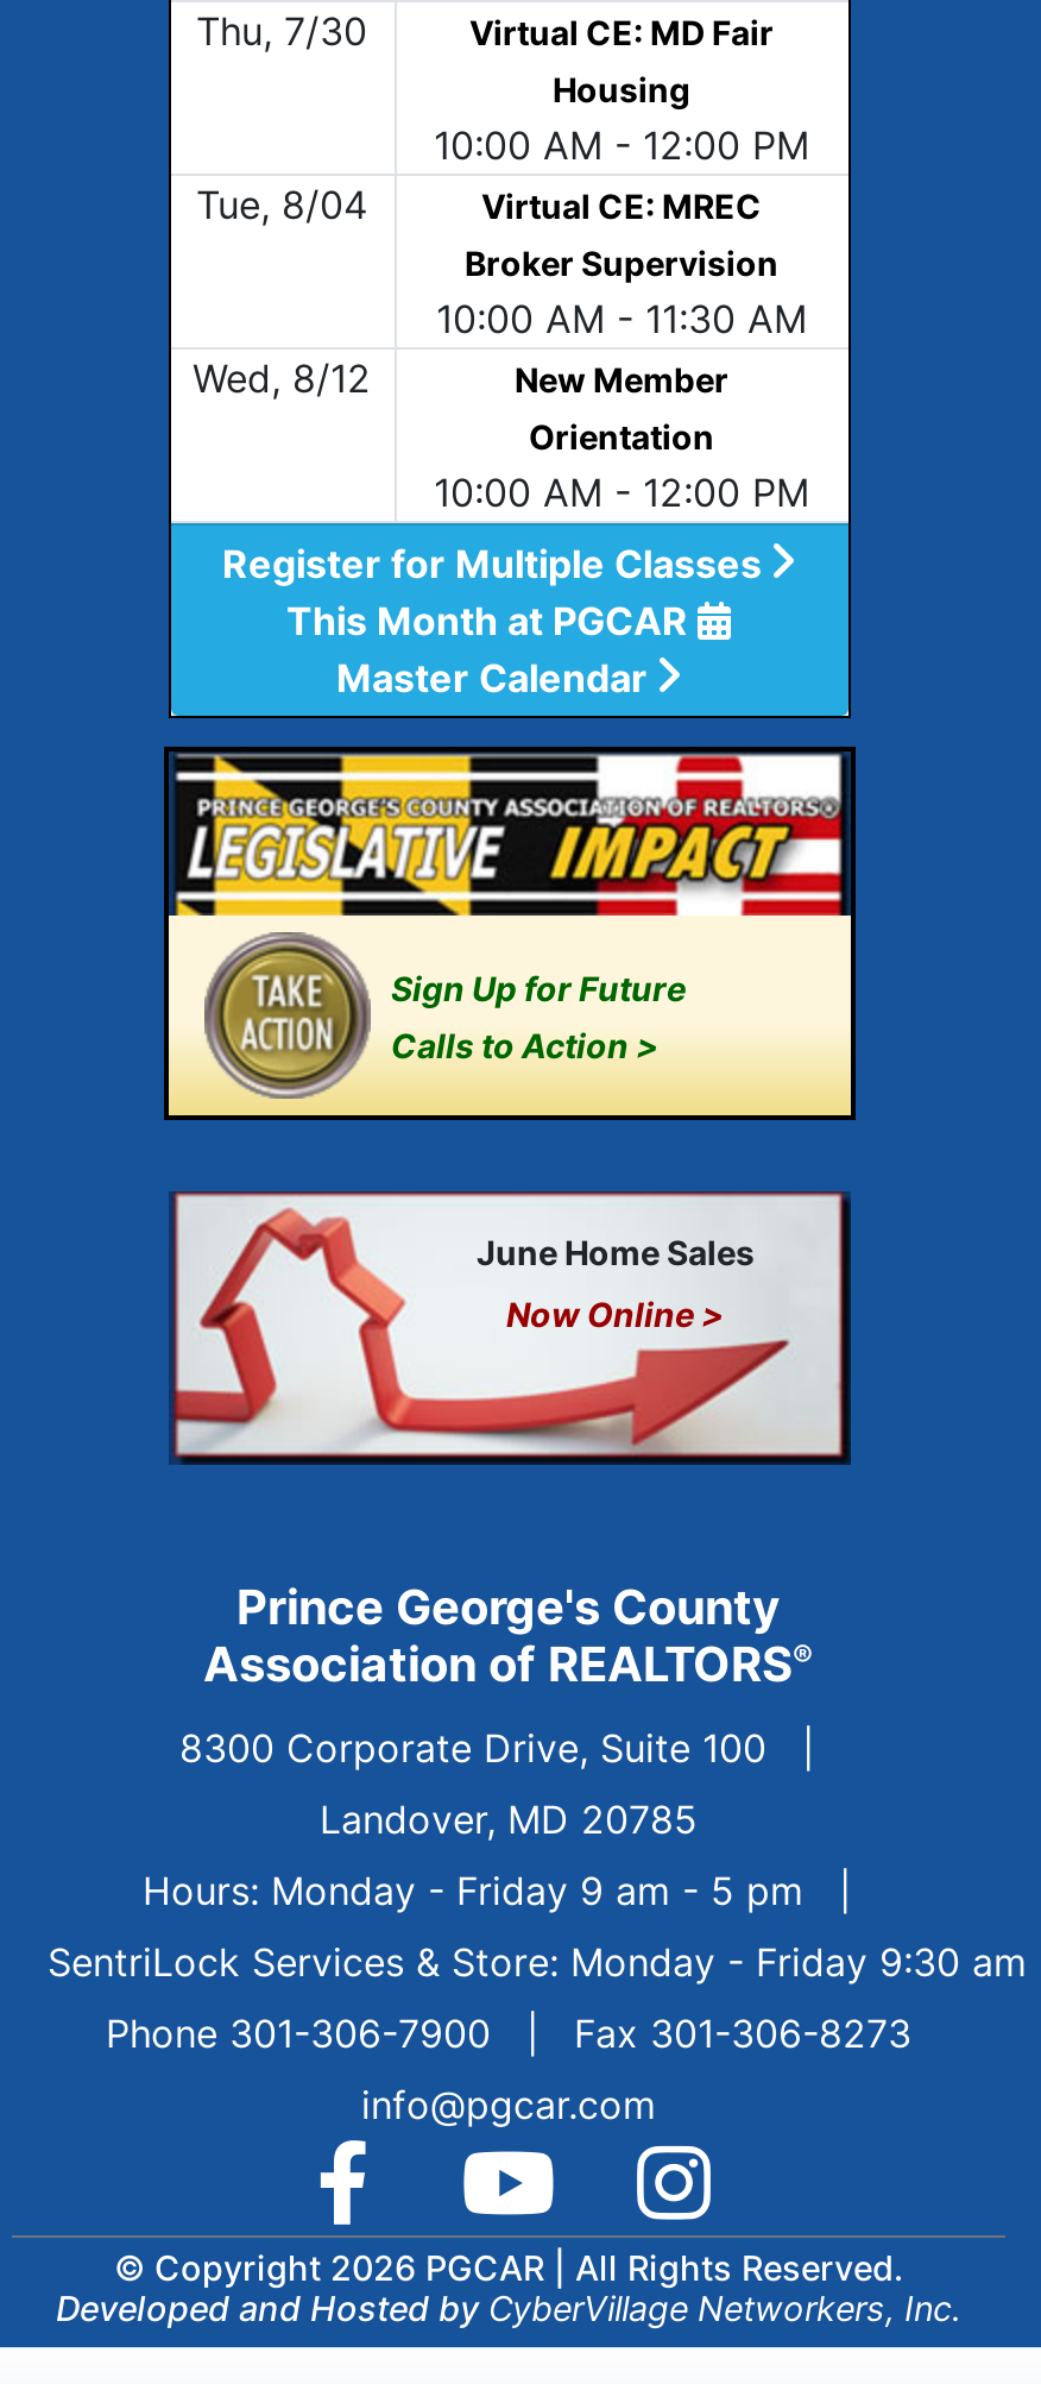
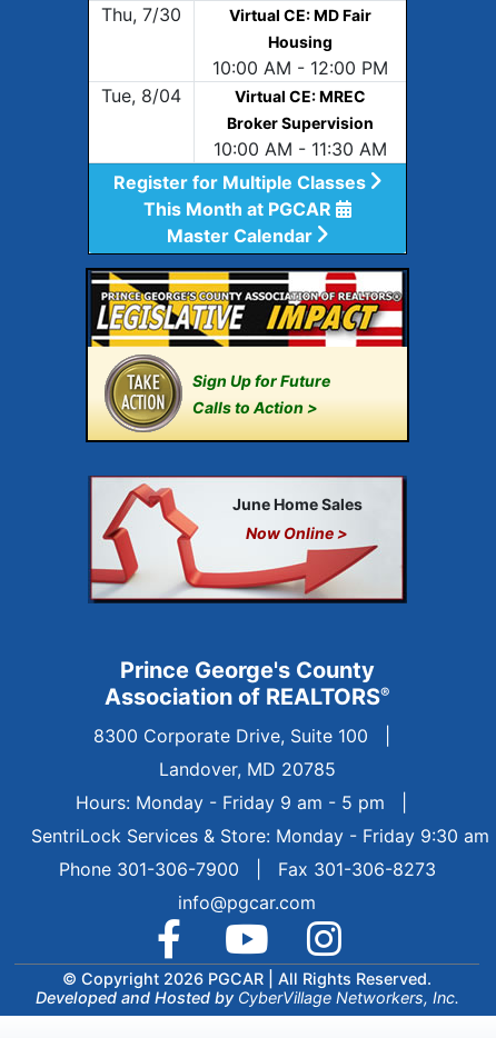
- Wed, 8/12
- New Member
- Orientation
- 10:00 AM - 12:00 PM
